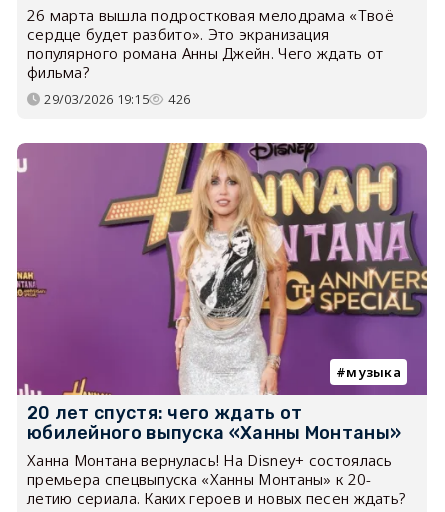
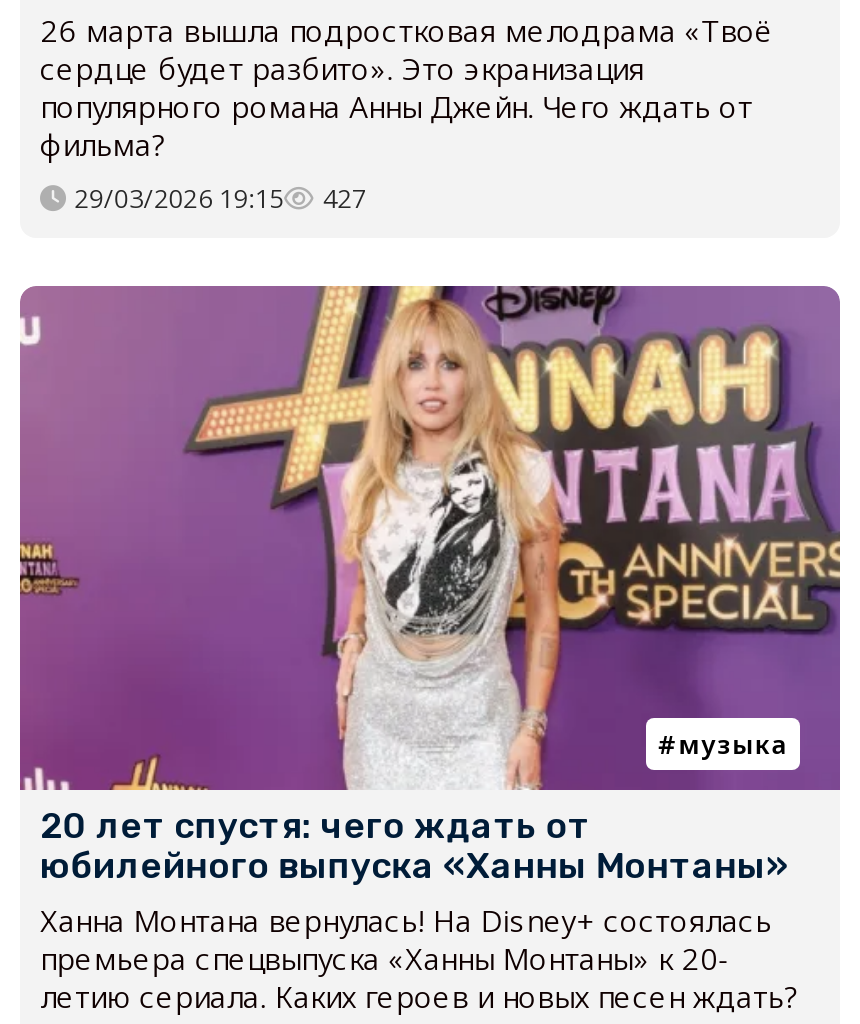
- 29/03/2026 19:15 426
+ 29/03/2026 19:15 427
